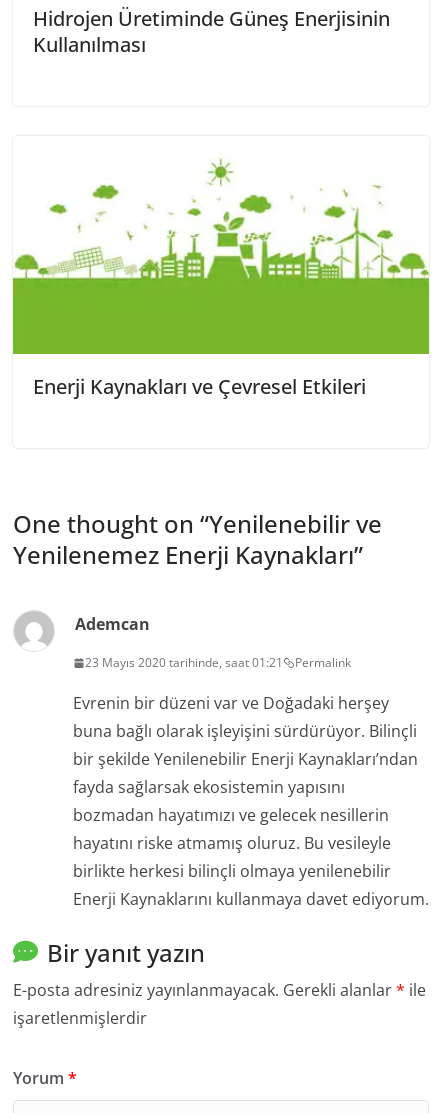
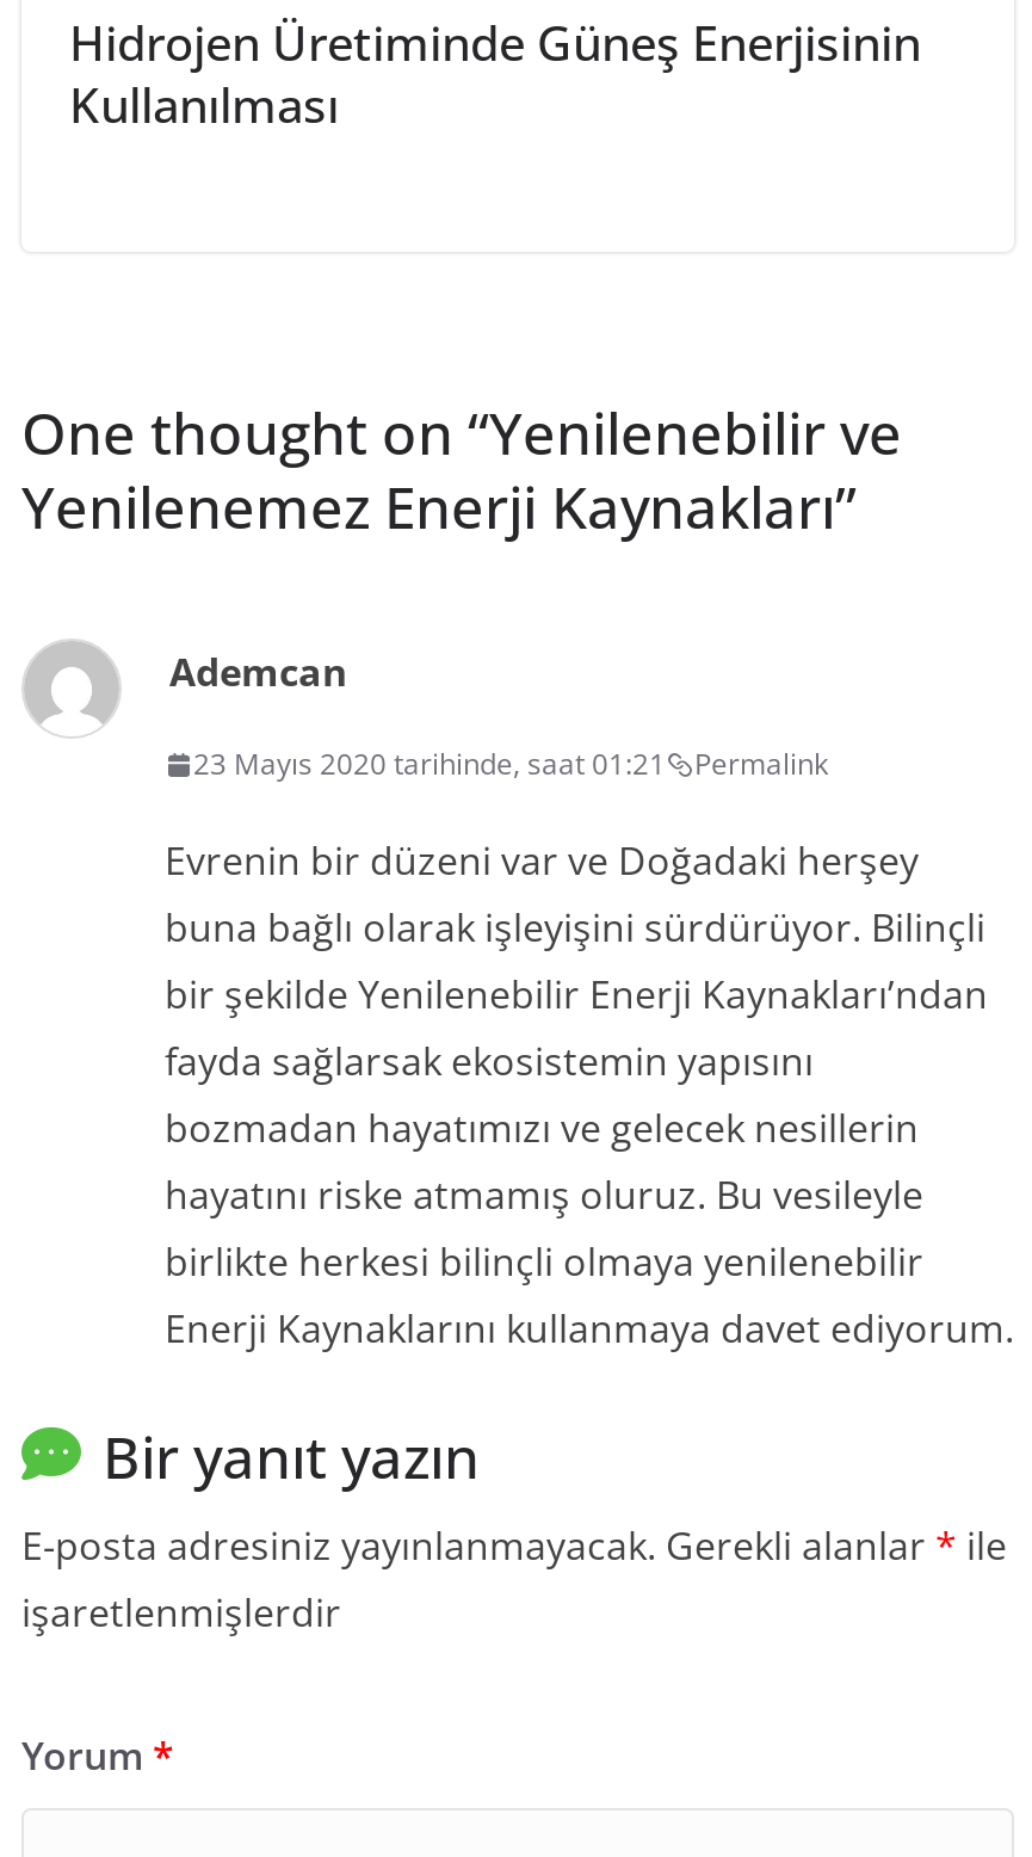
- [image]
- Enerji Kaynakları ve Çevresel Etkileri
